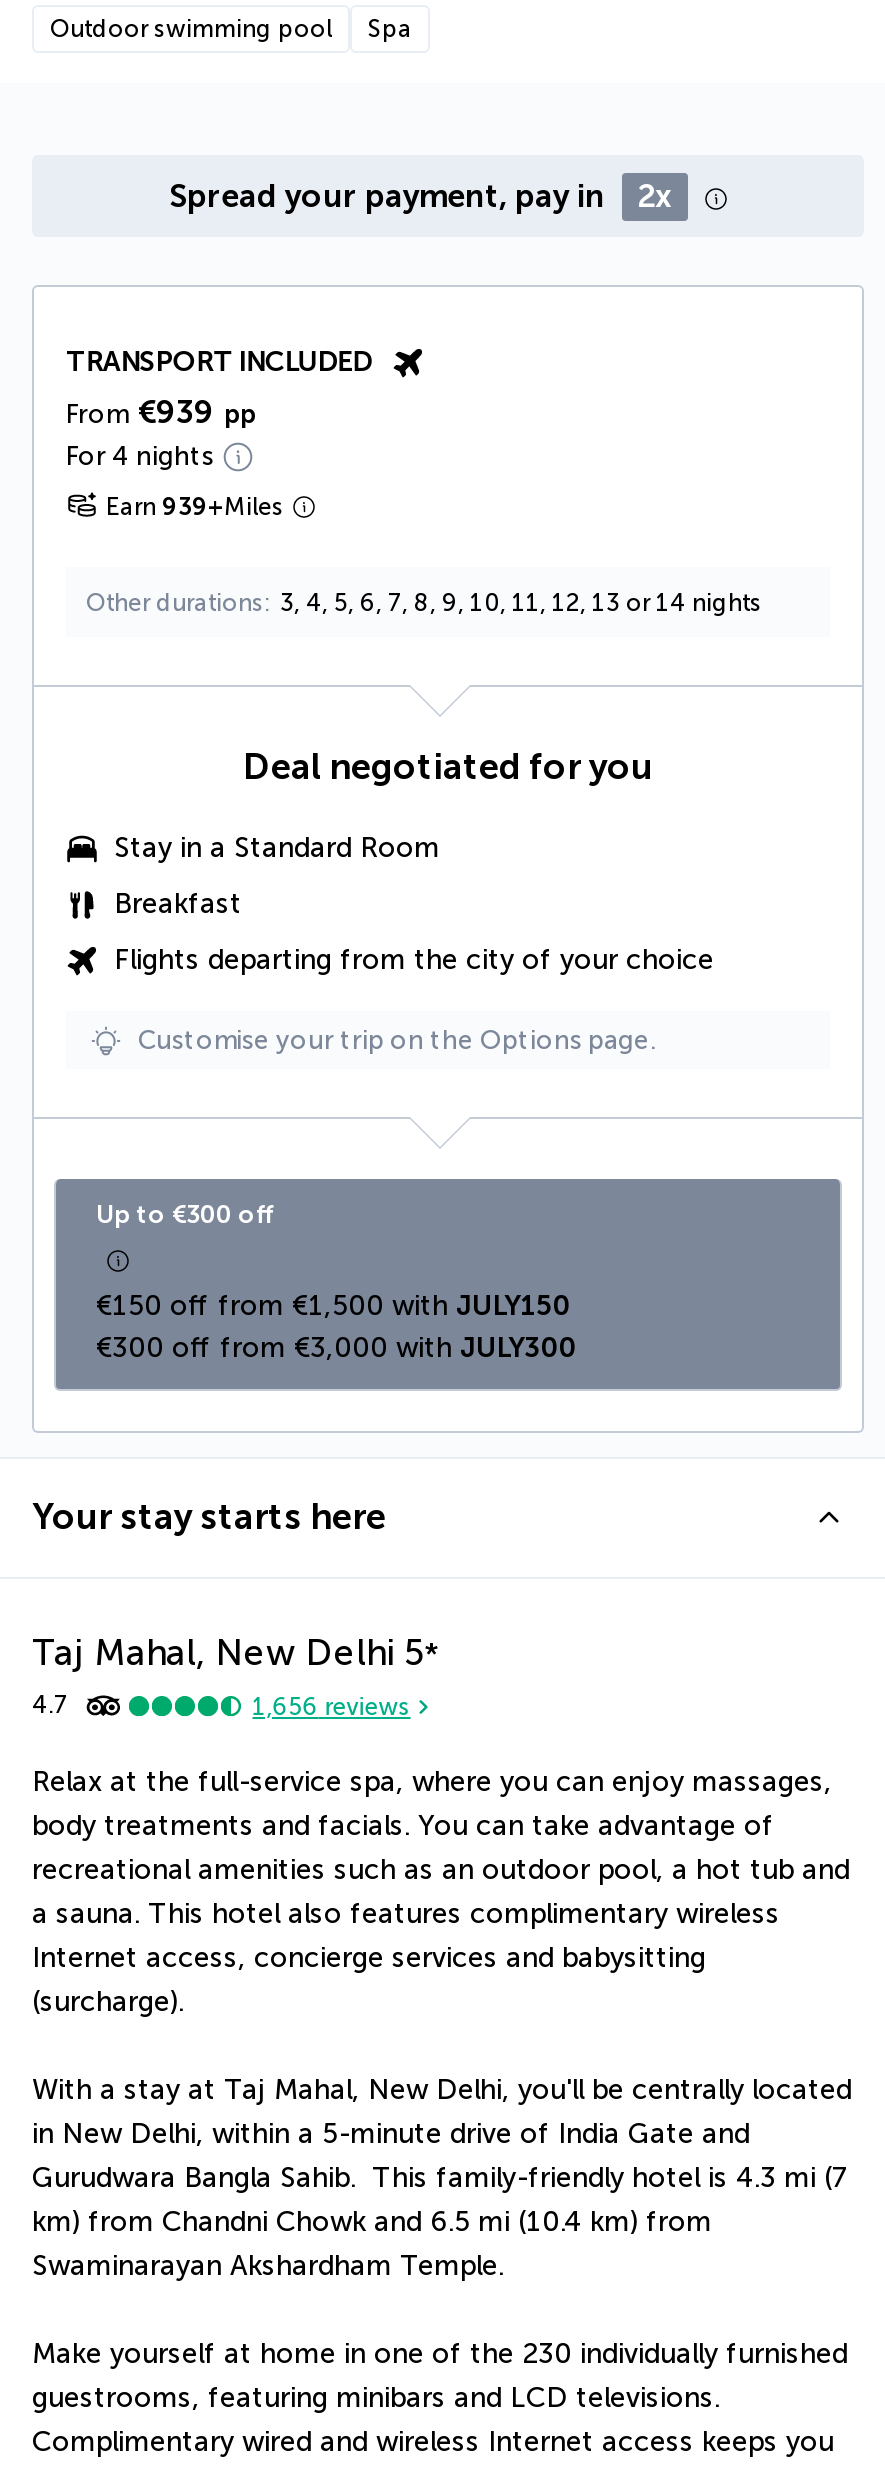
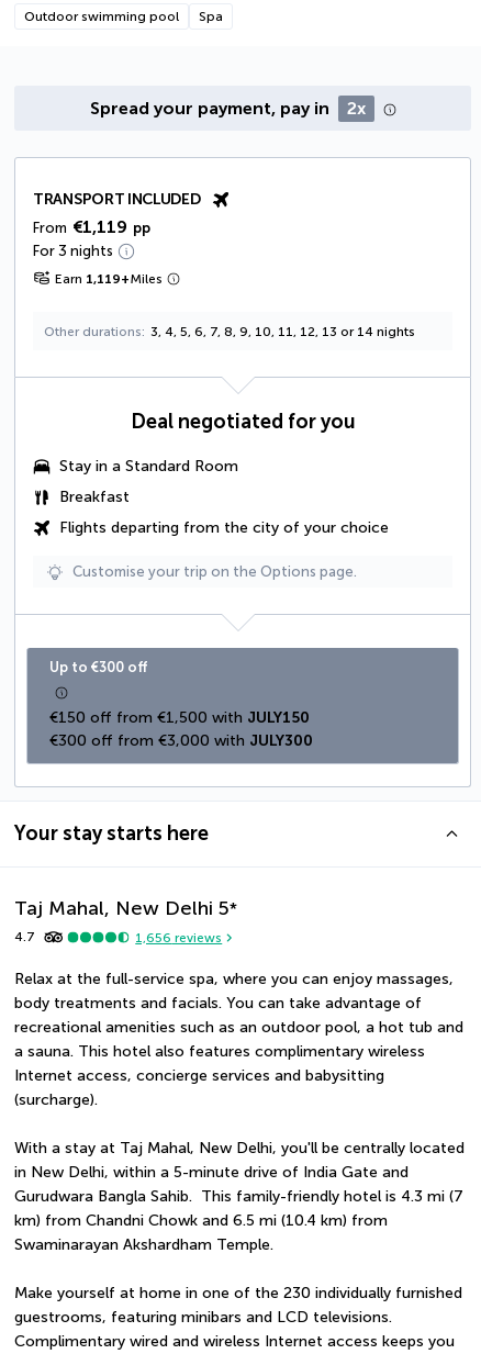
- From €939 pp
+ From €1,119 pp

- For 4 nights
+ For 3 nights

- Earn 939+Miles
+ Earn 1,119+Miles
